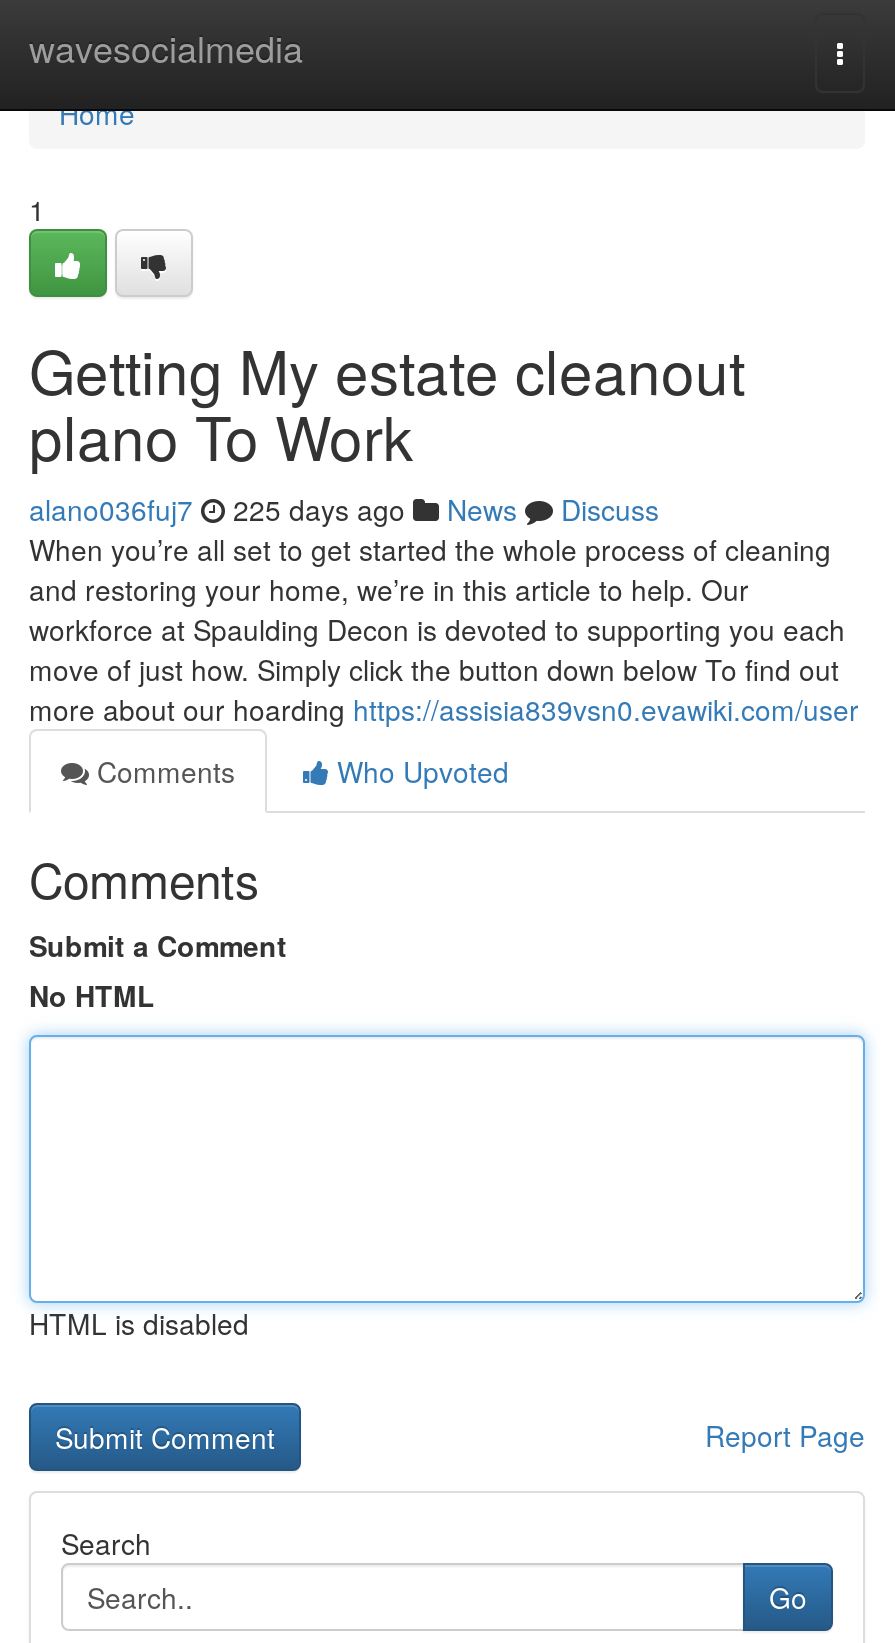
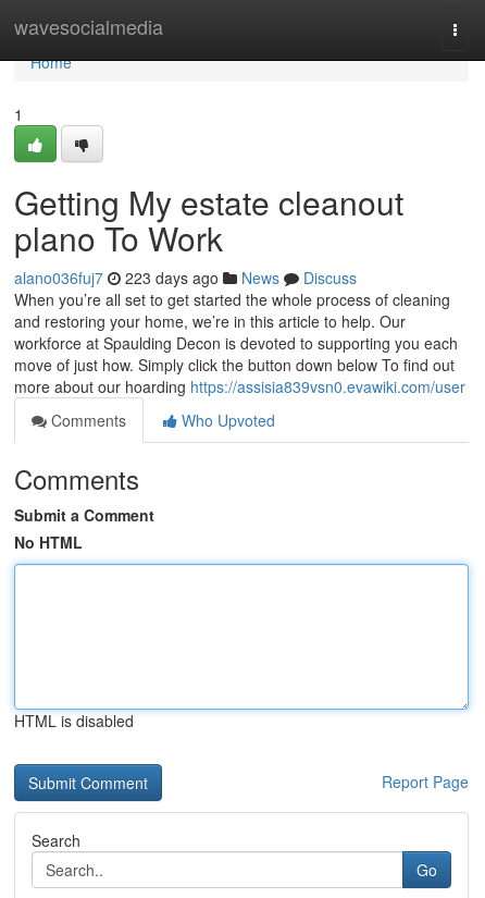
- alano036fuj7 225 days ago News Discuss
+ alano036fuj7 223 days ago News Discuss
